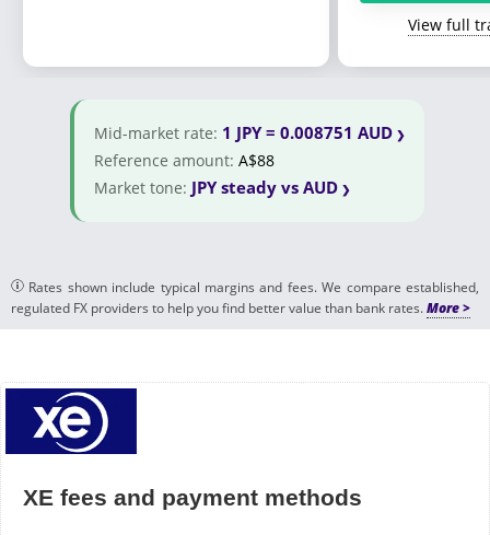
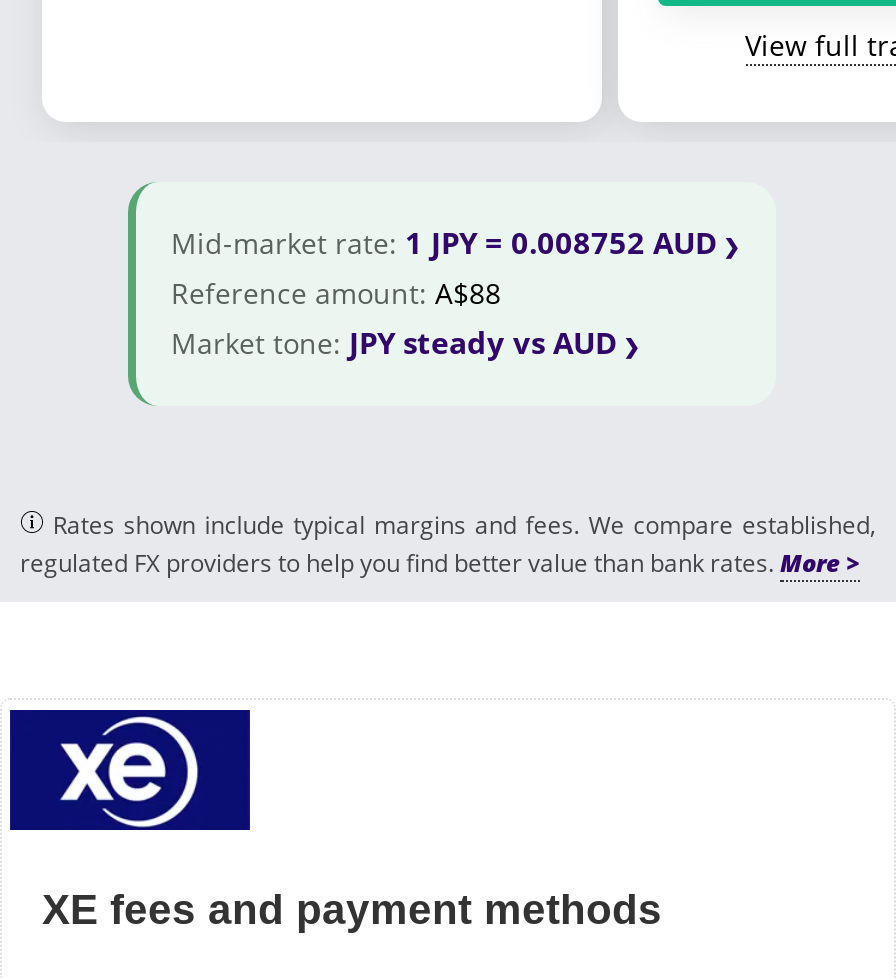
- Mid-market rate: 1 JPY = 0.008751 AUD
+ Mid-market rate: 1 JPY = 0.008752 AUD
